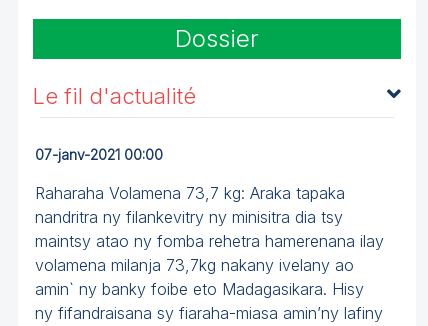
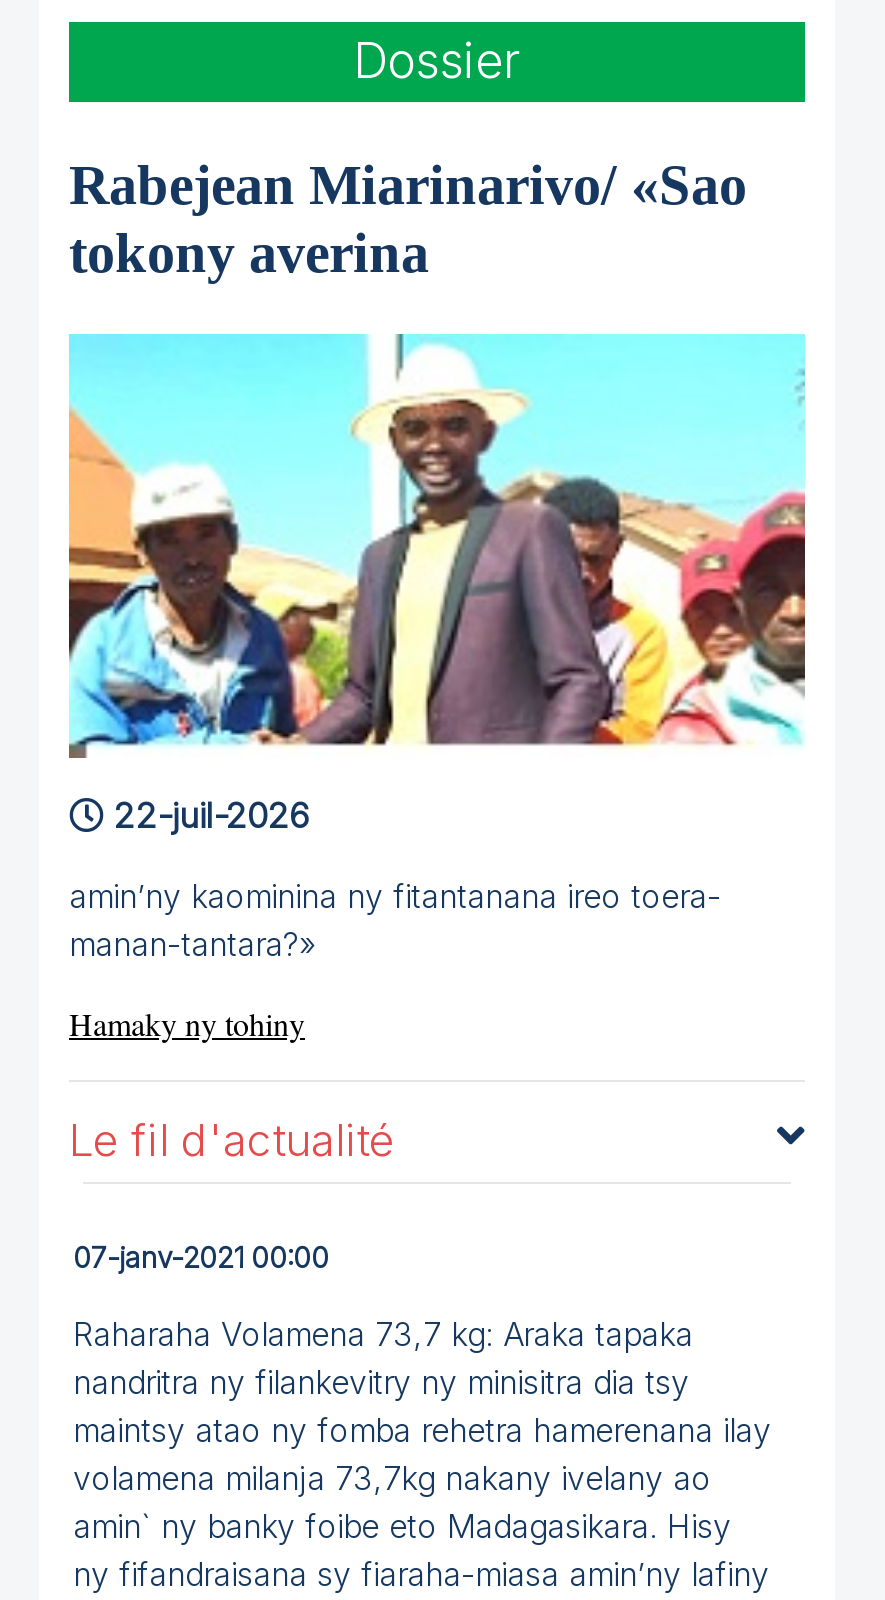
+ [image]
+ 22-juil-2026
+ amin’ny kaominina ny fitantanana ireo toera-
+ manan-tantara?»
+ Hamaky ny tohiny

+ Rabejean Miarinarivo/ «Sao
+ tokony averina
